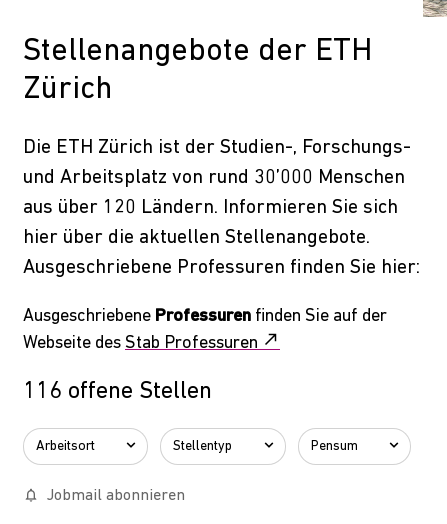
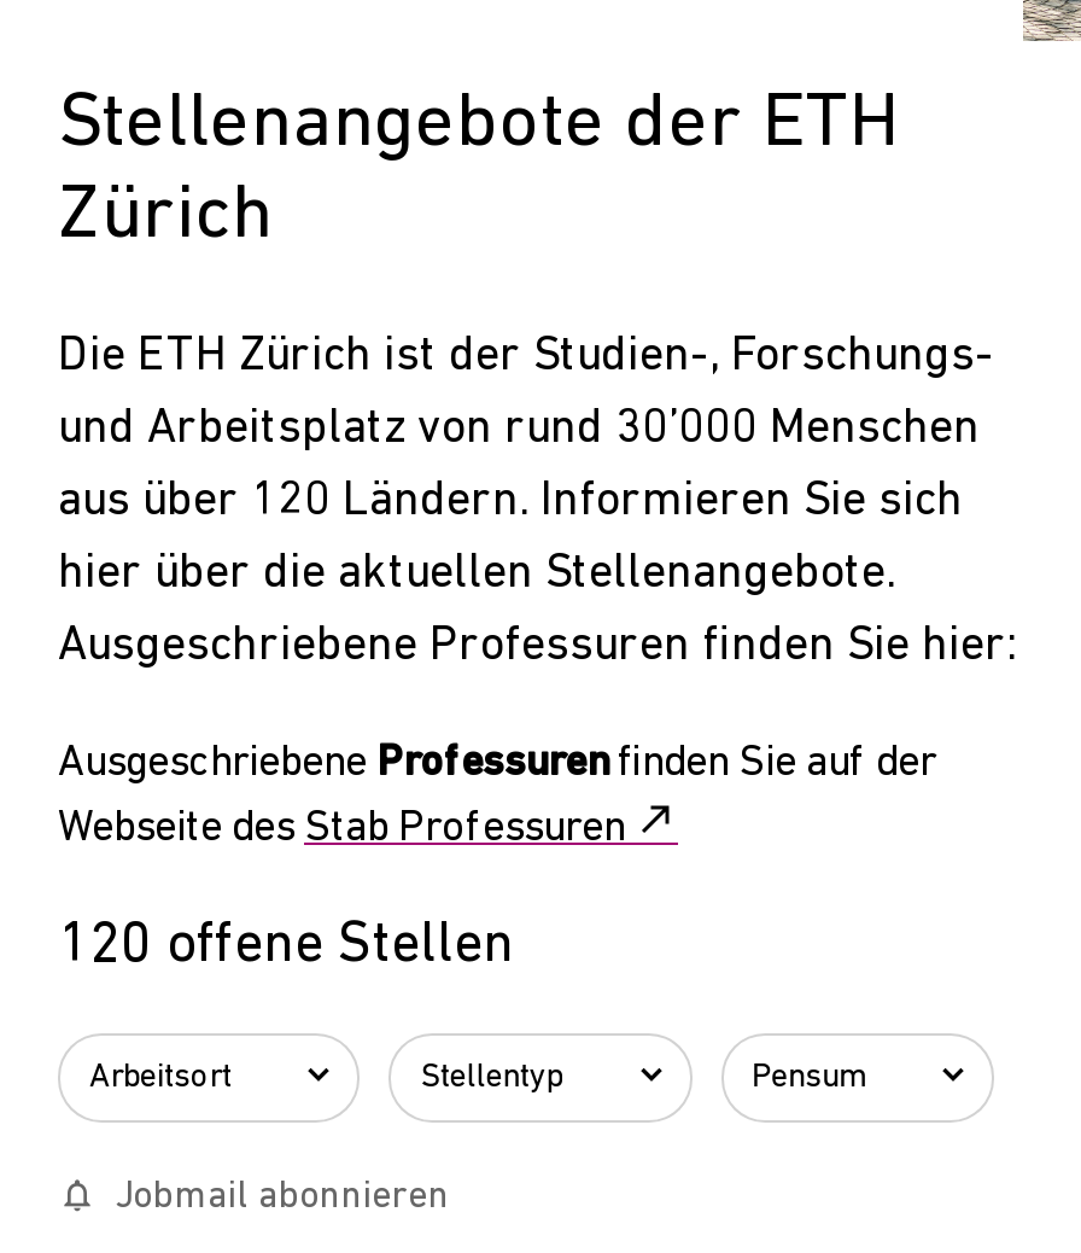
- 116 offene Stellen
+ 120 offene Stellen
